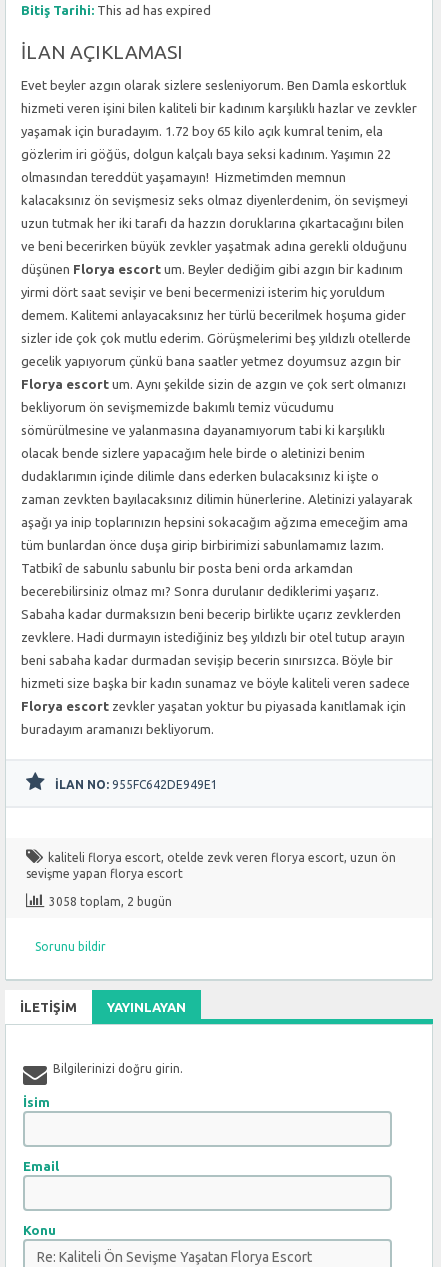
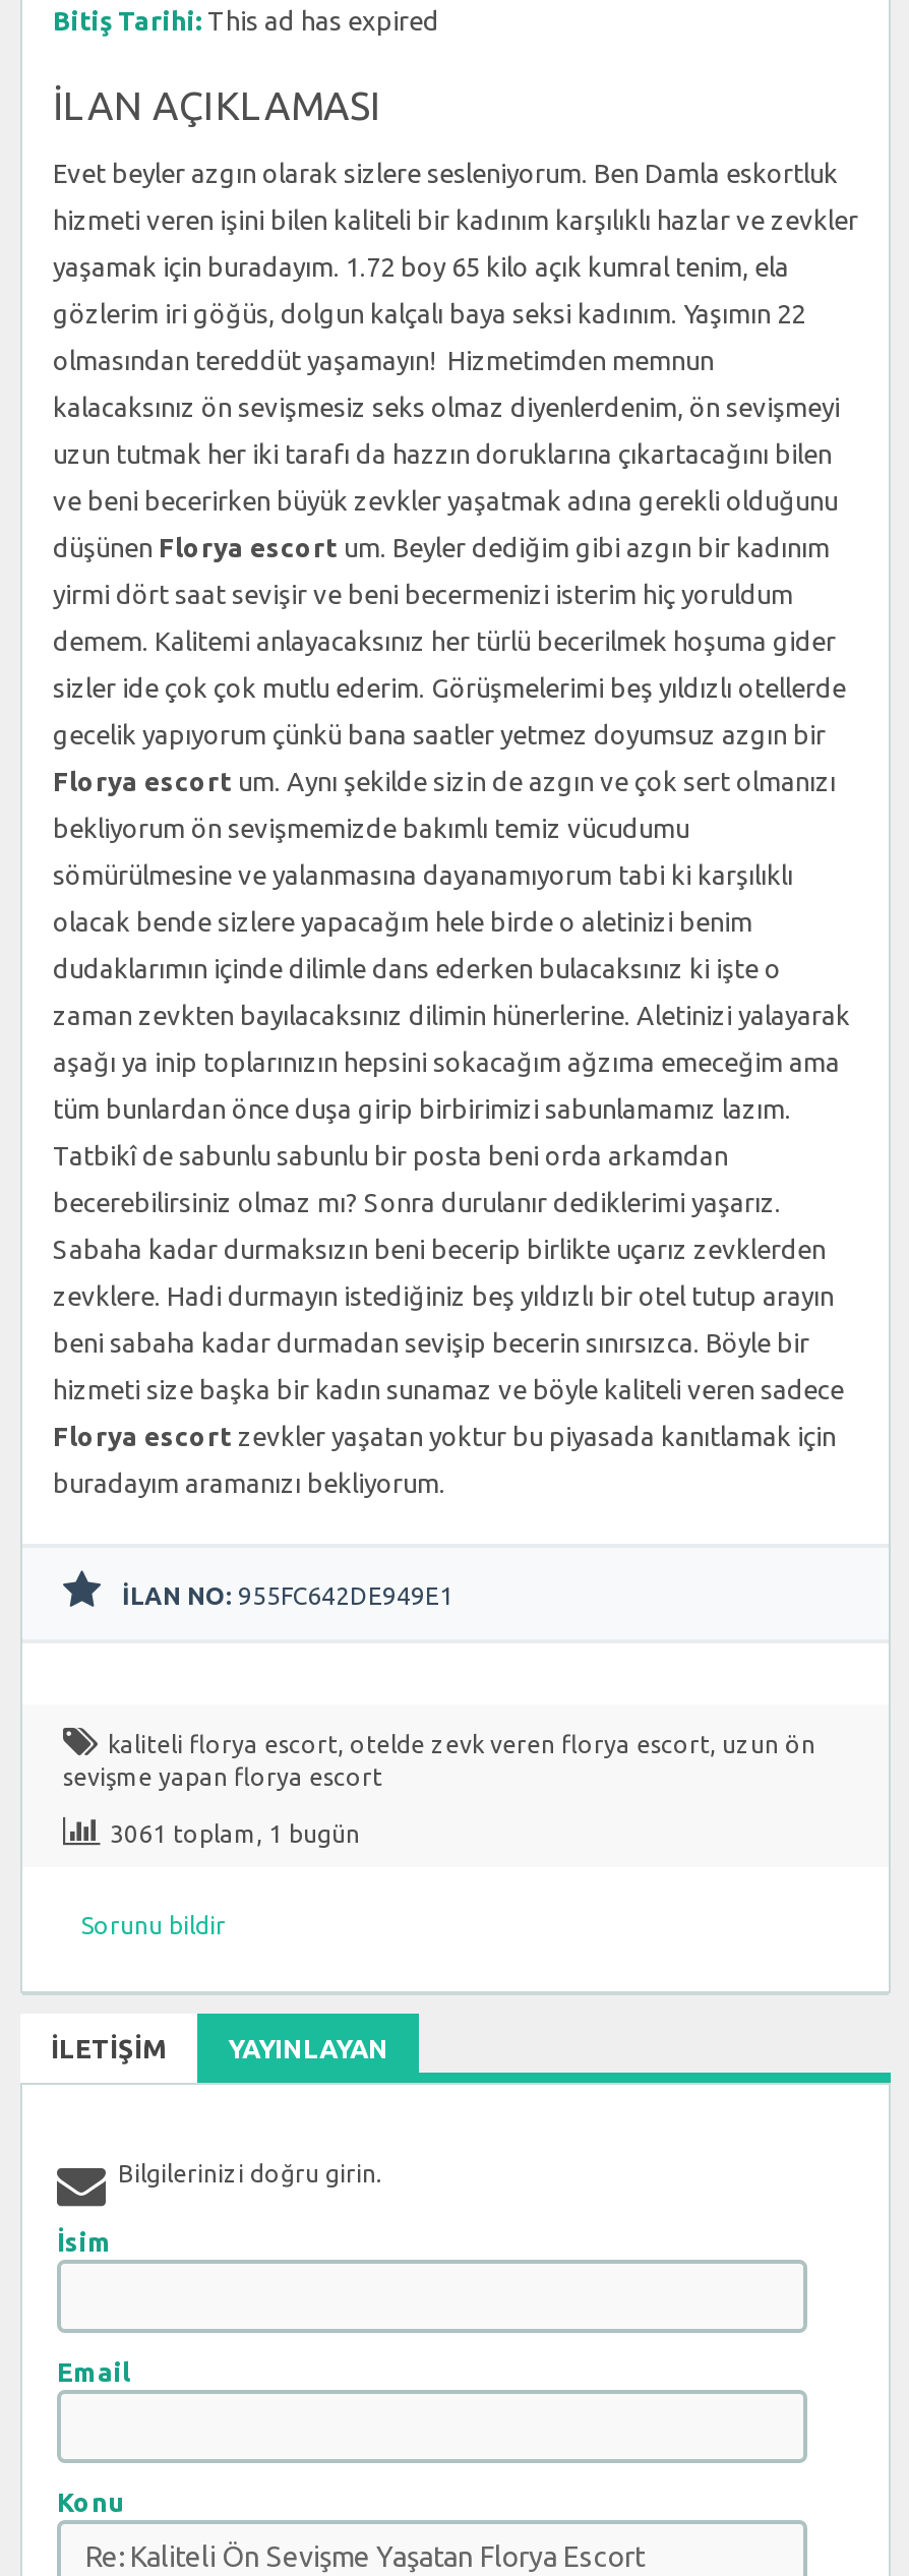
- 3058 toplam, 2 bugün
+ 3061 toplam, 1 bugün
